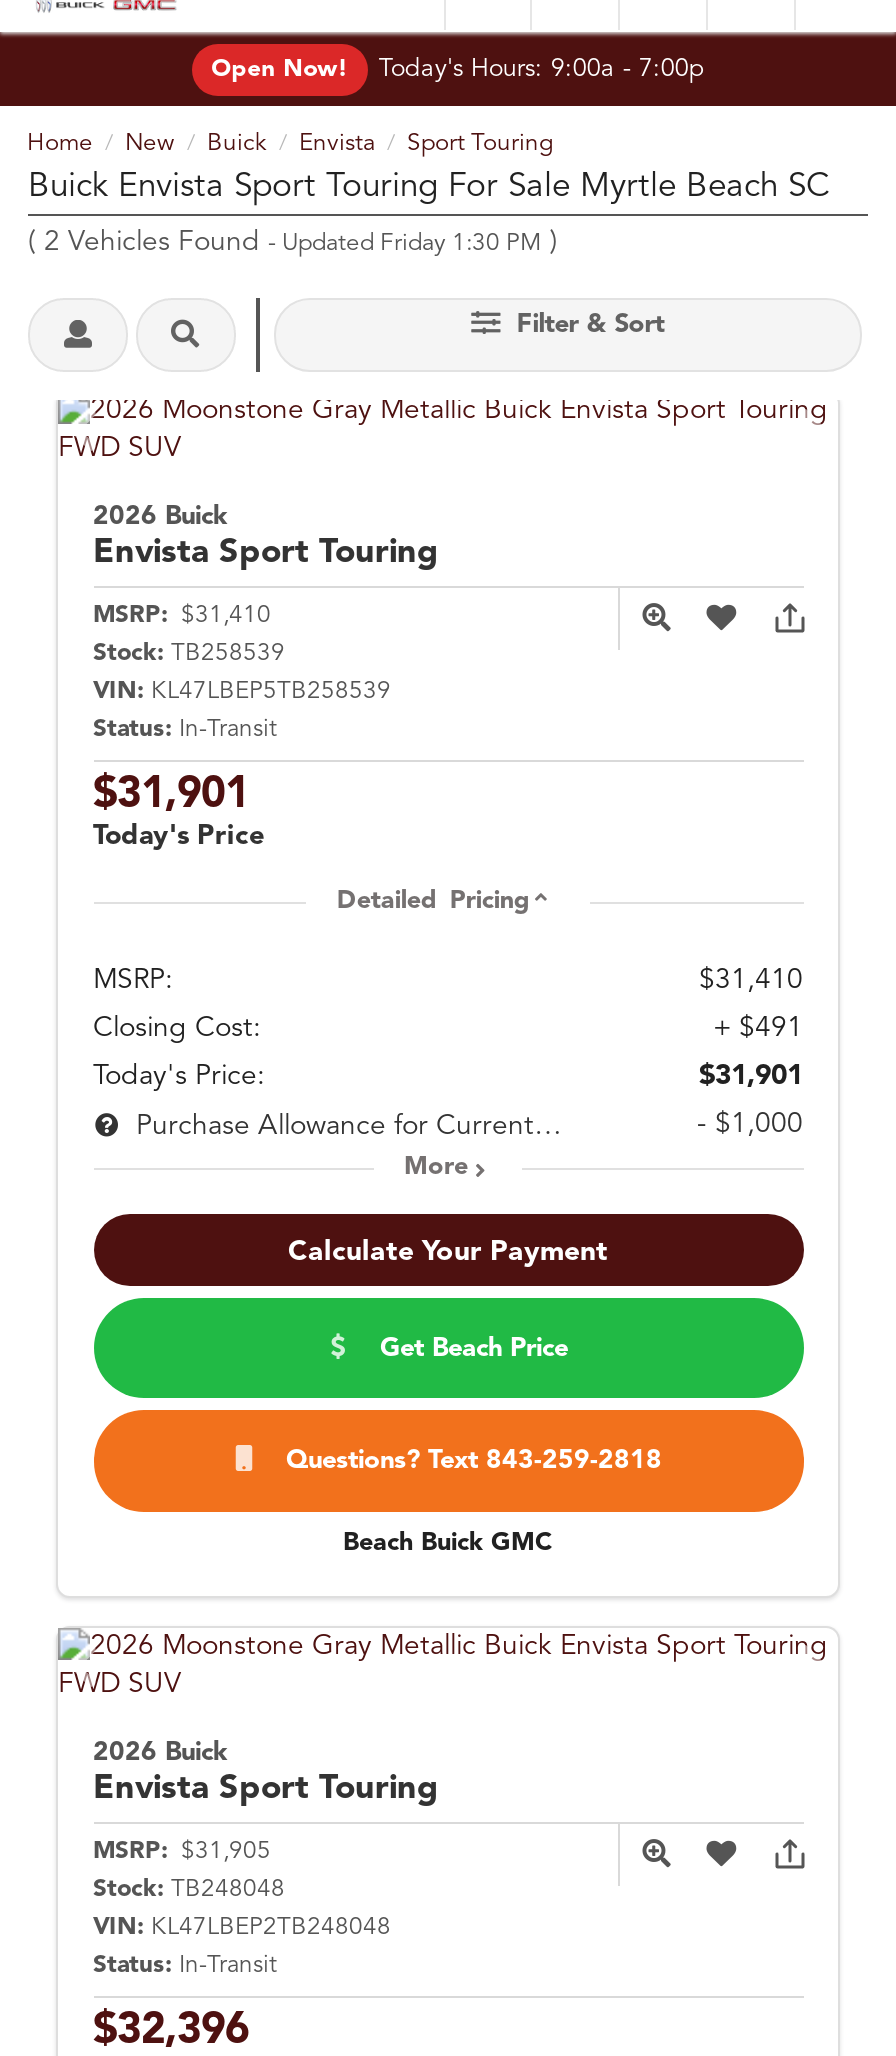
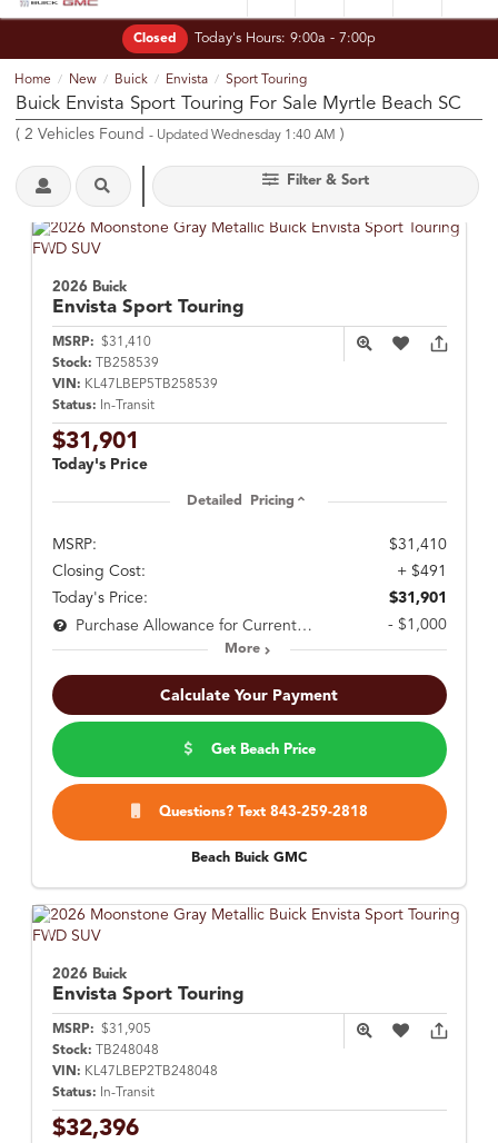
- Open Now!
+ Closed

- (2 Vehicles Found - Updated Friday 1:30 PM)
+ (2 Vehicles Found - Updated Wednesday 1:40 AM)
